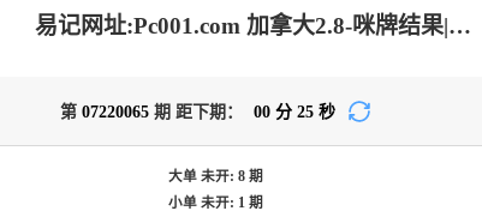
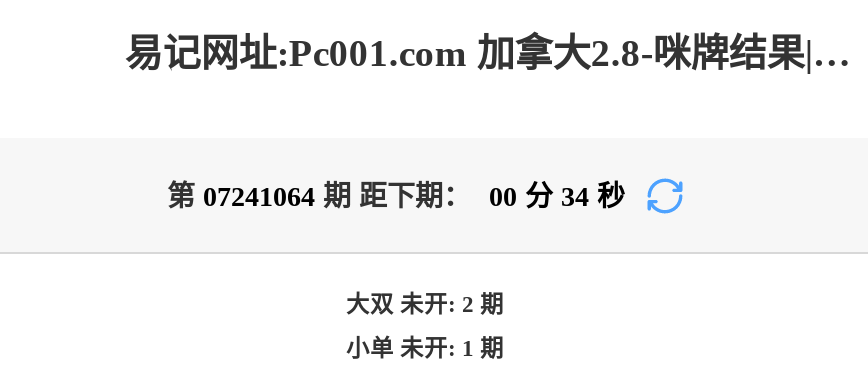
- 第07220065期 距下期： 00分 25秒
+ 第07241064期 距下期： 00分 34秒

- 大单未开: 8期
+ 大双未开: 2期
